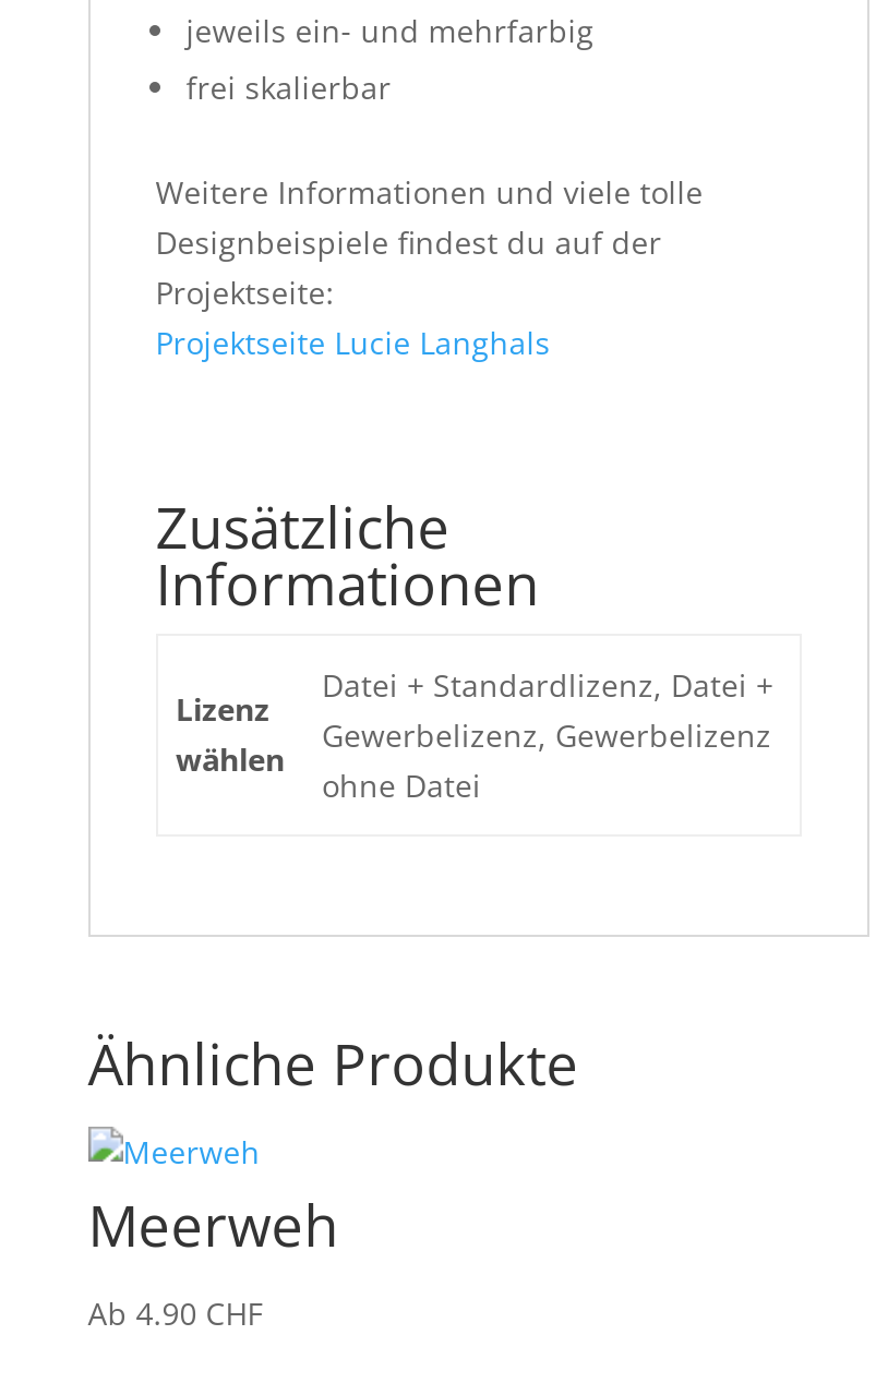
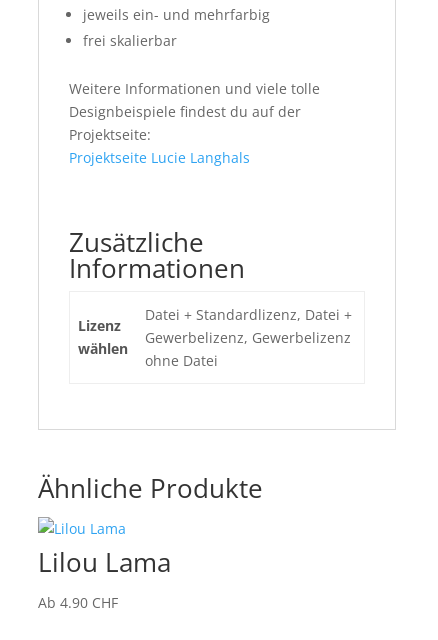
- Meerweh
+ Lilou Lama
